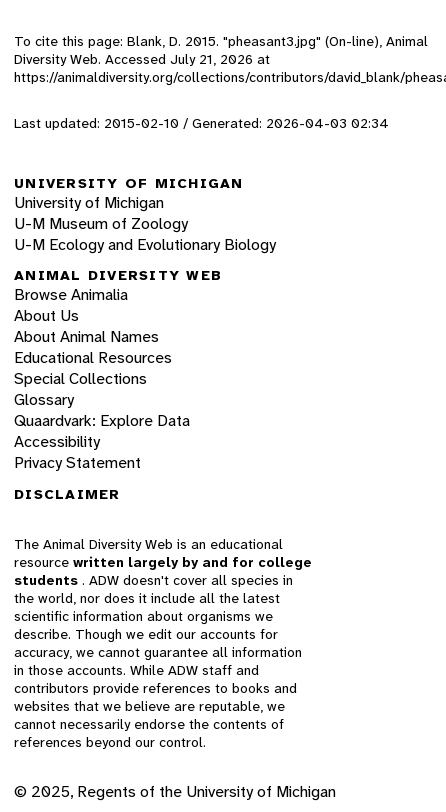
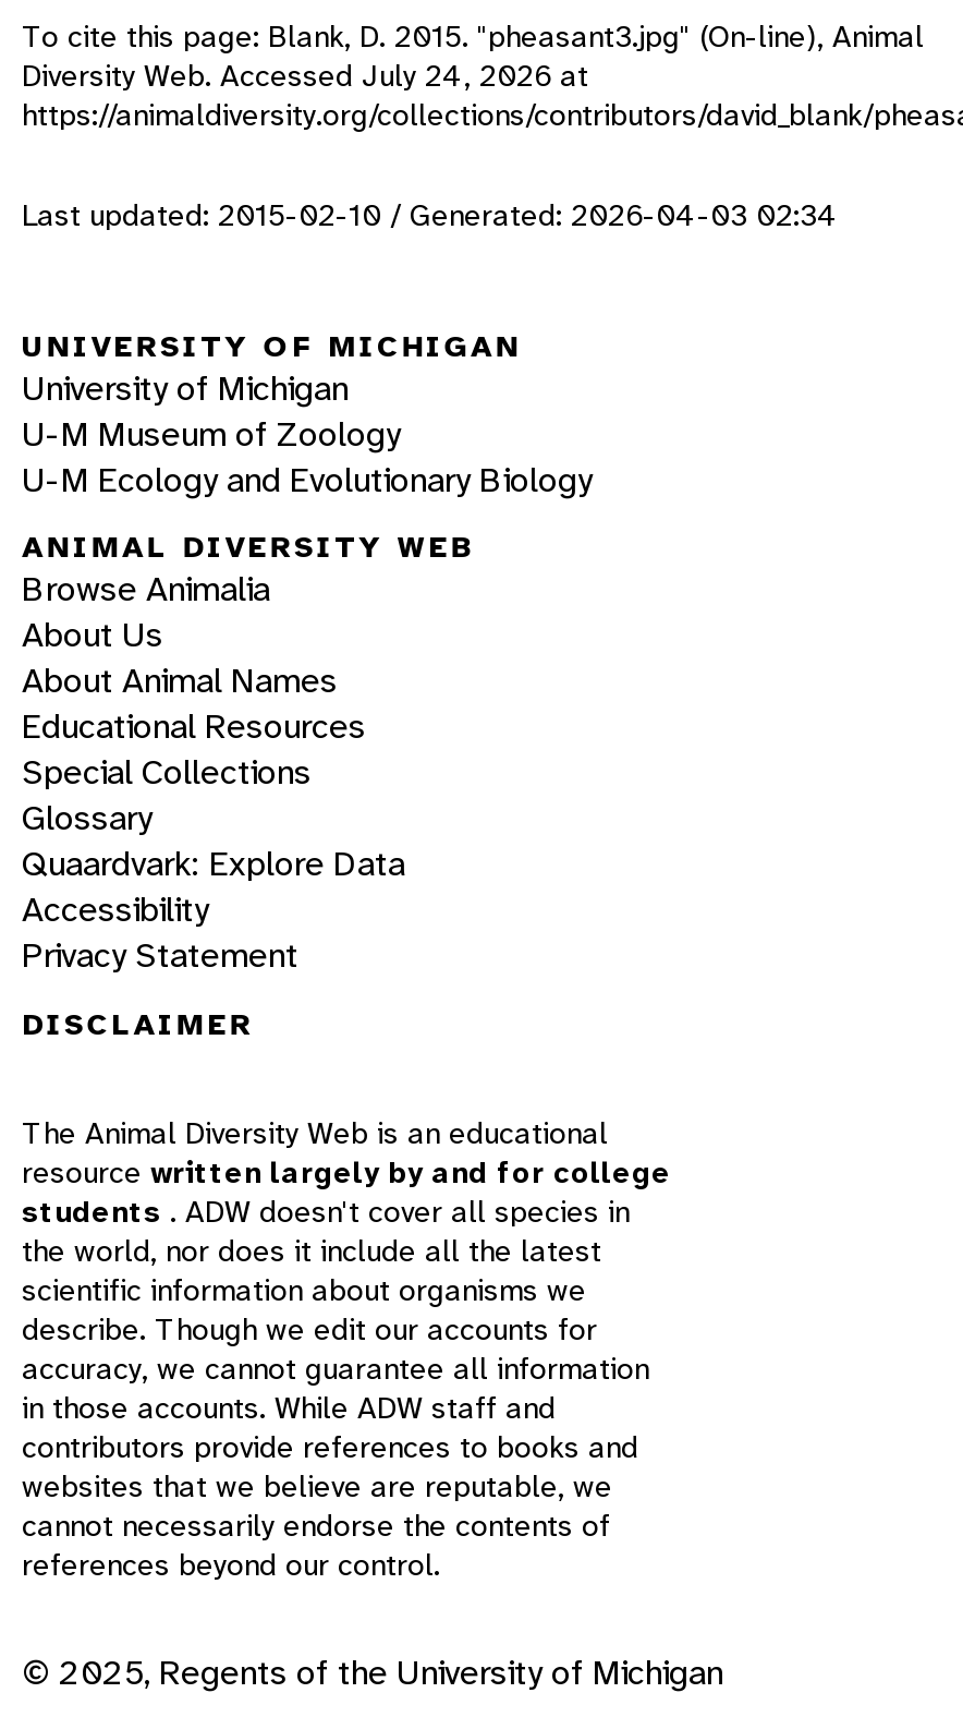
- Diversity Web. Accessed July 21, 2026 at
+ Diversity Web. Accessed July 24, 2026 at
